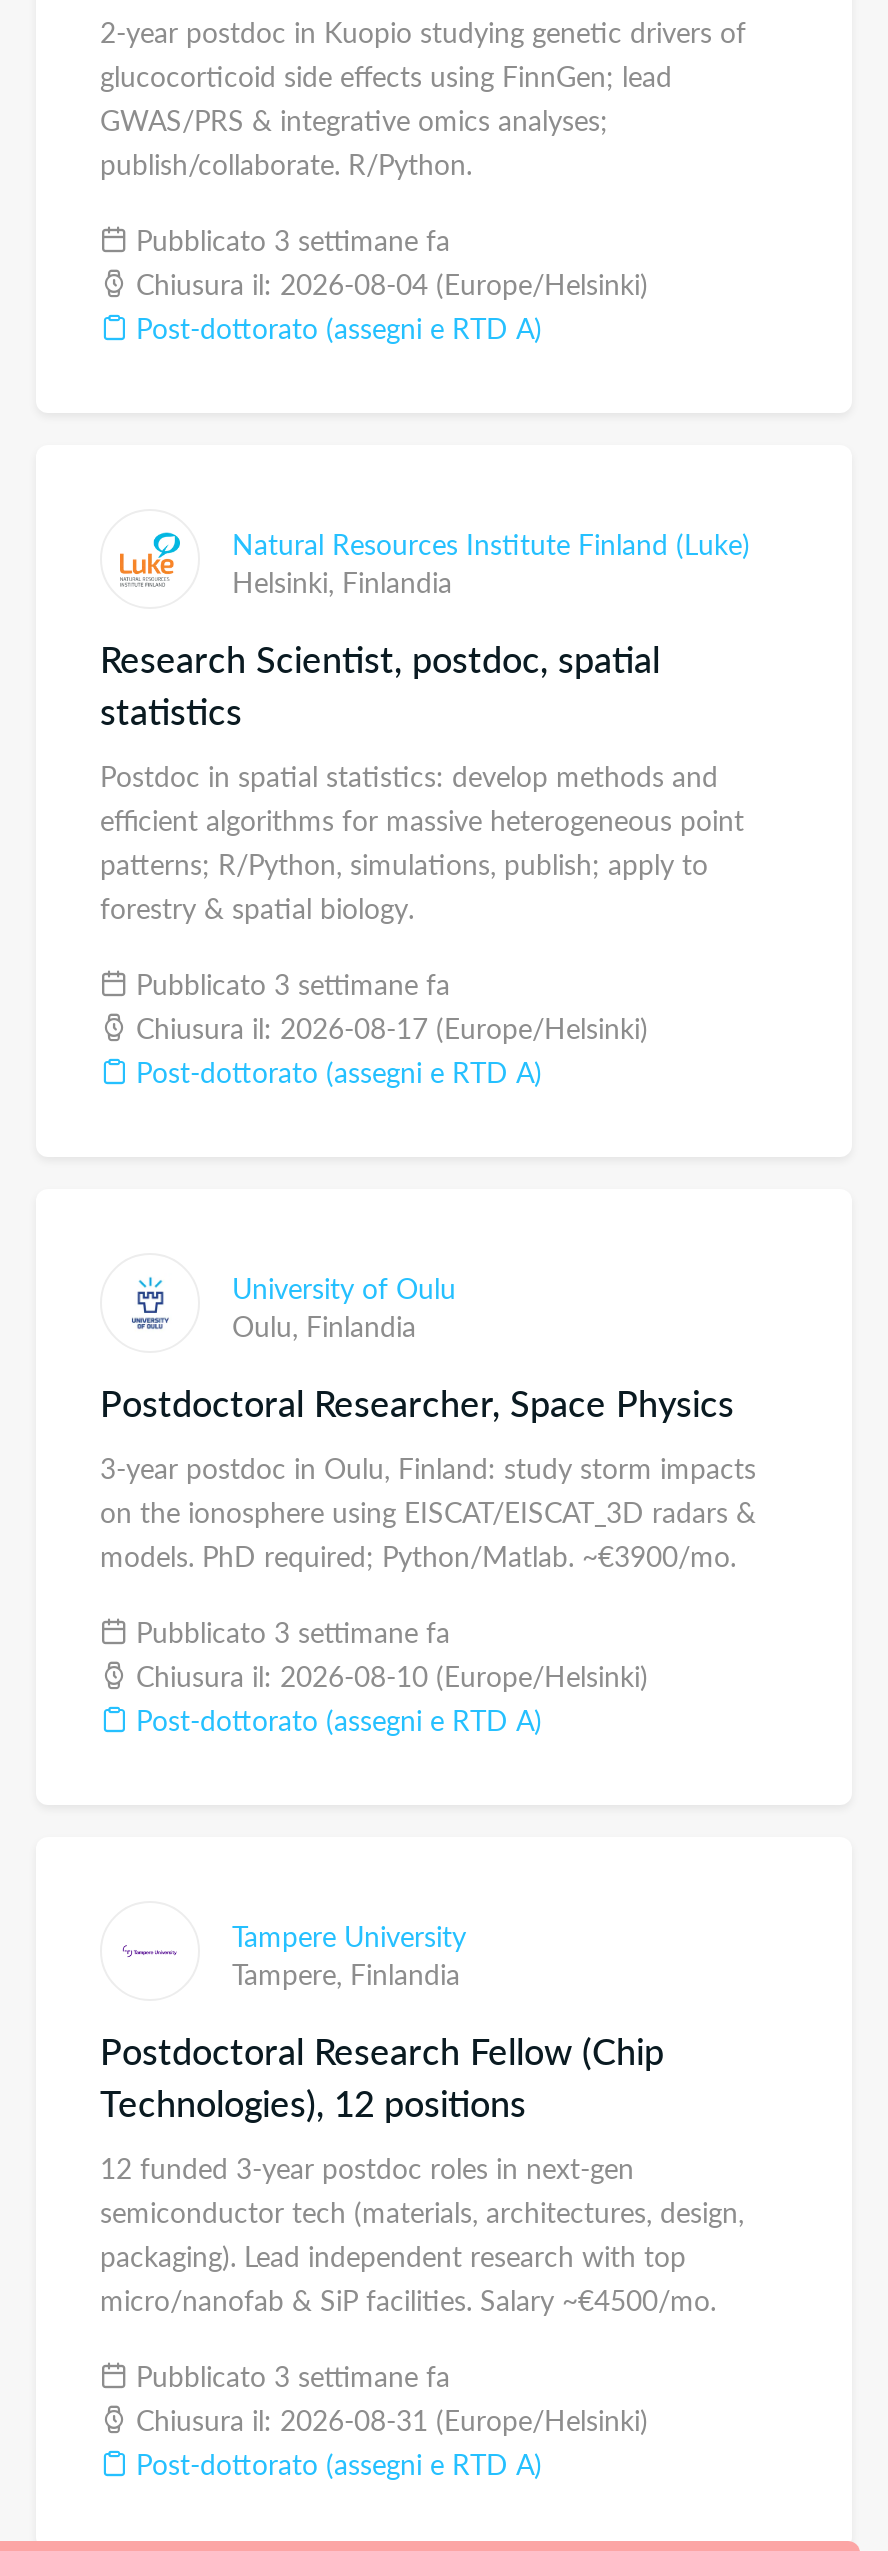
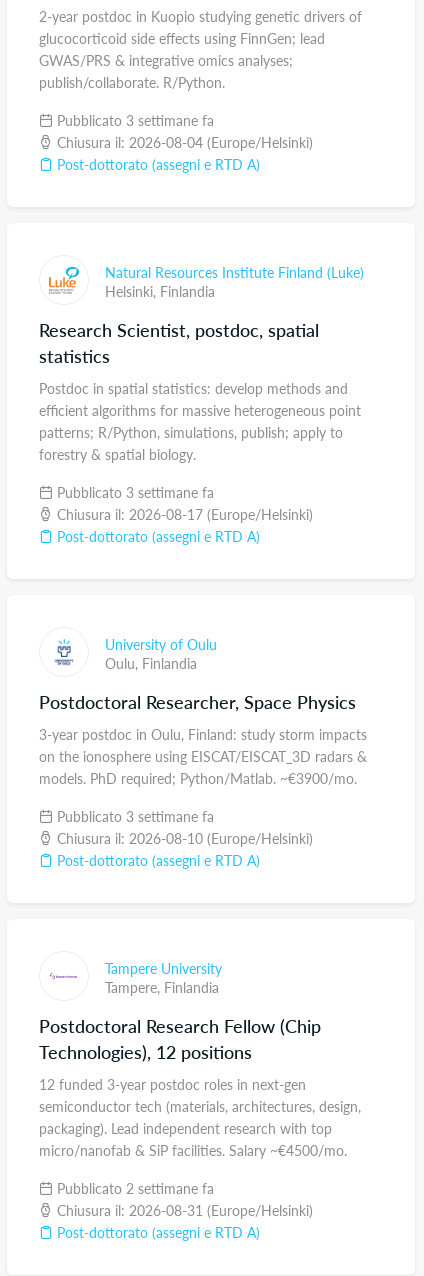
- Pubblicato 3 settimane fa
+ Pubblicato 2 settimane fa
